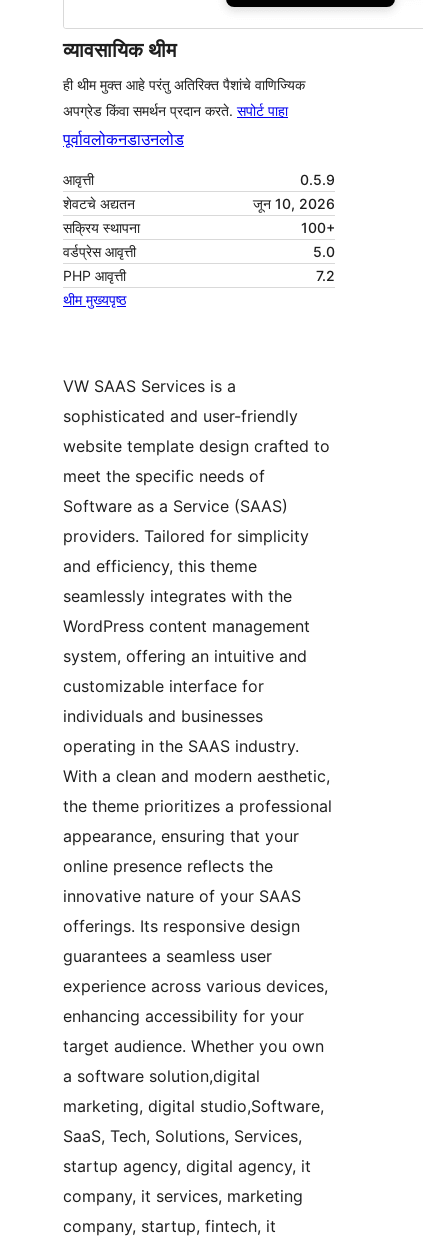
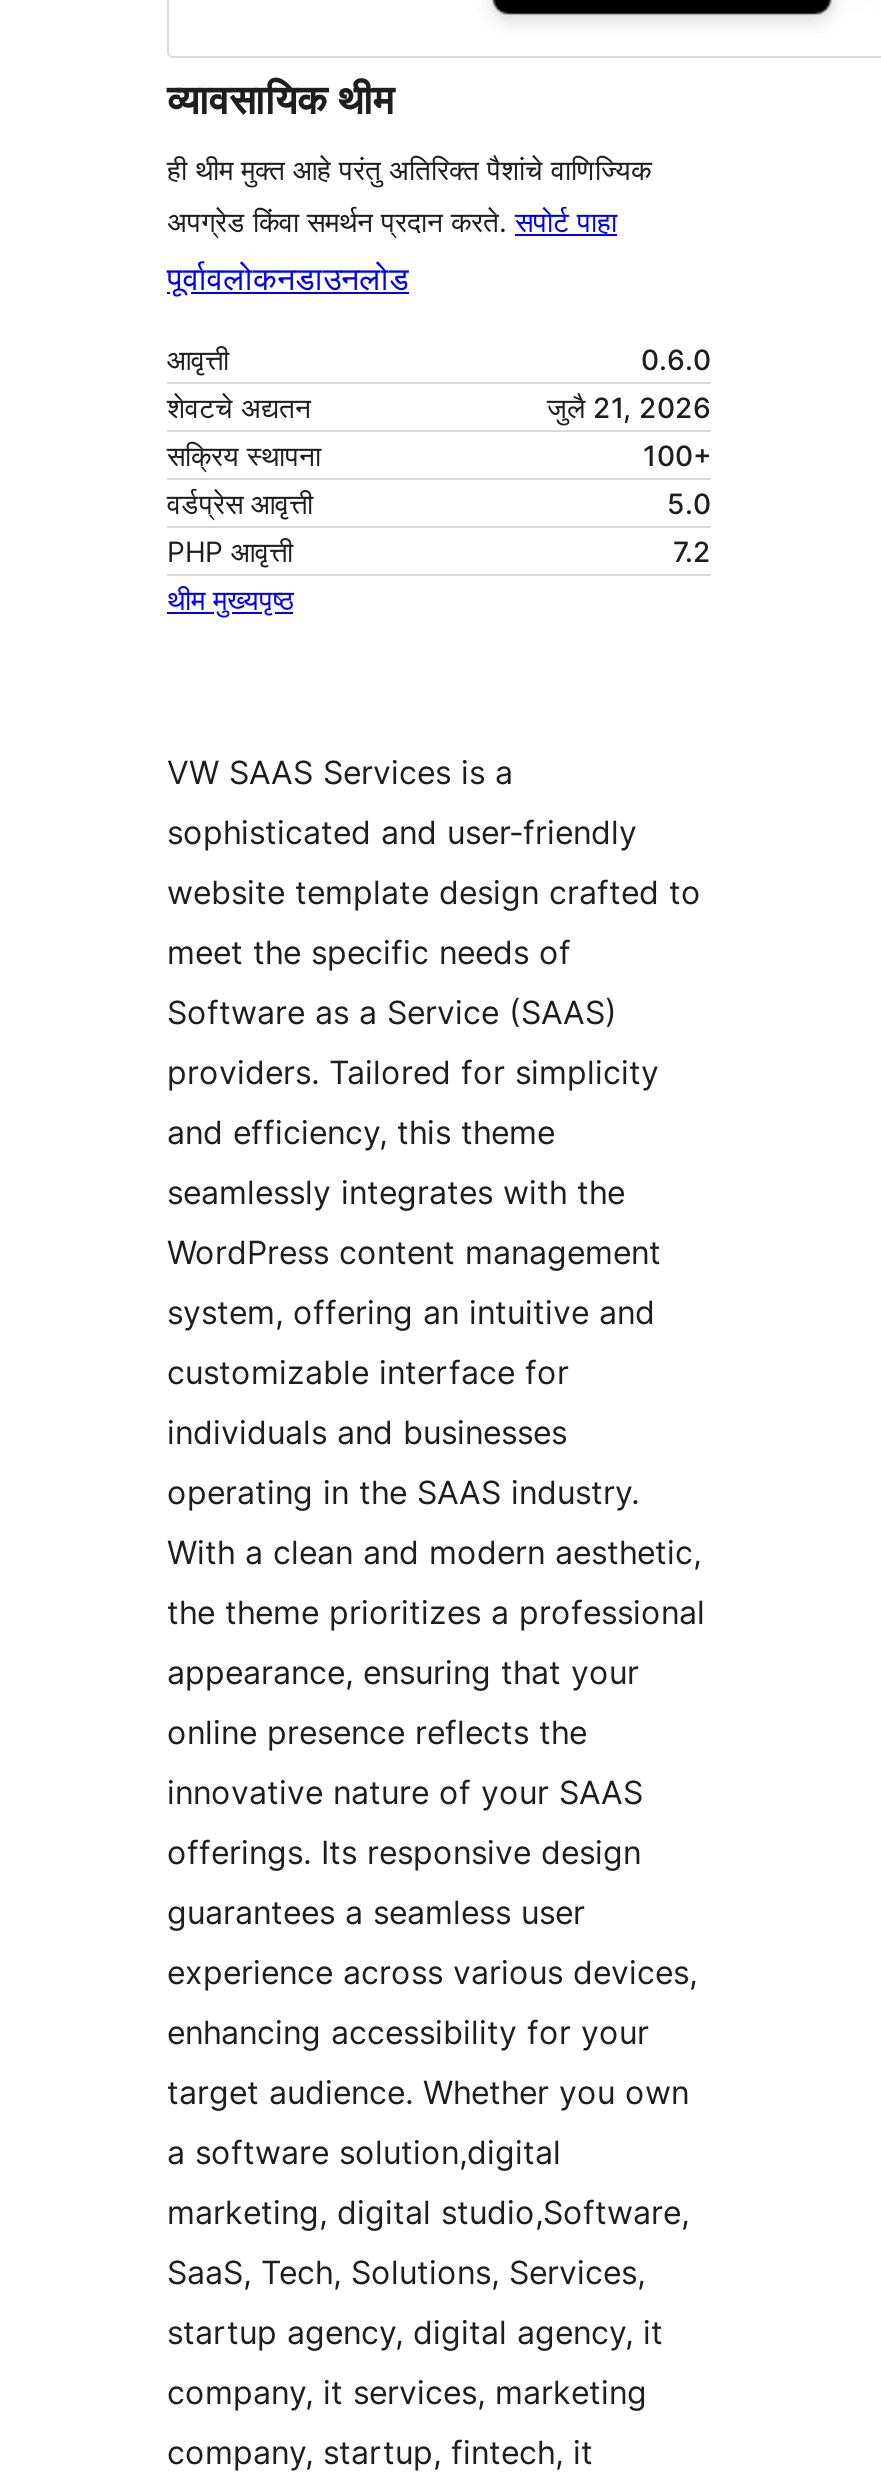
- 0.5.9
+ 0.6.0

- जून 10, 2026
+ जुलै 21, 2026
